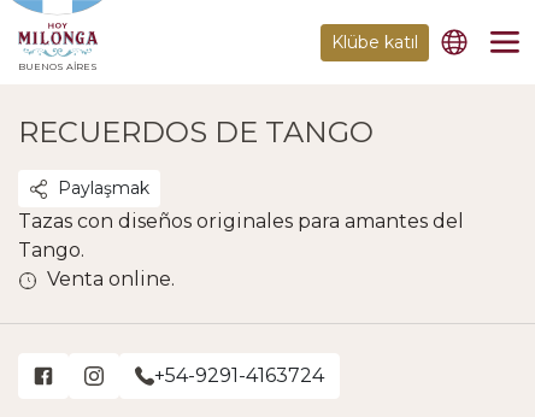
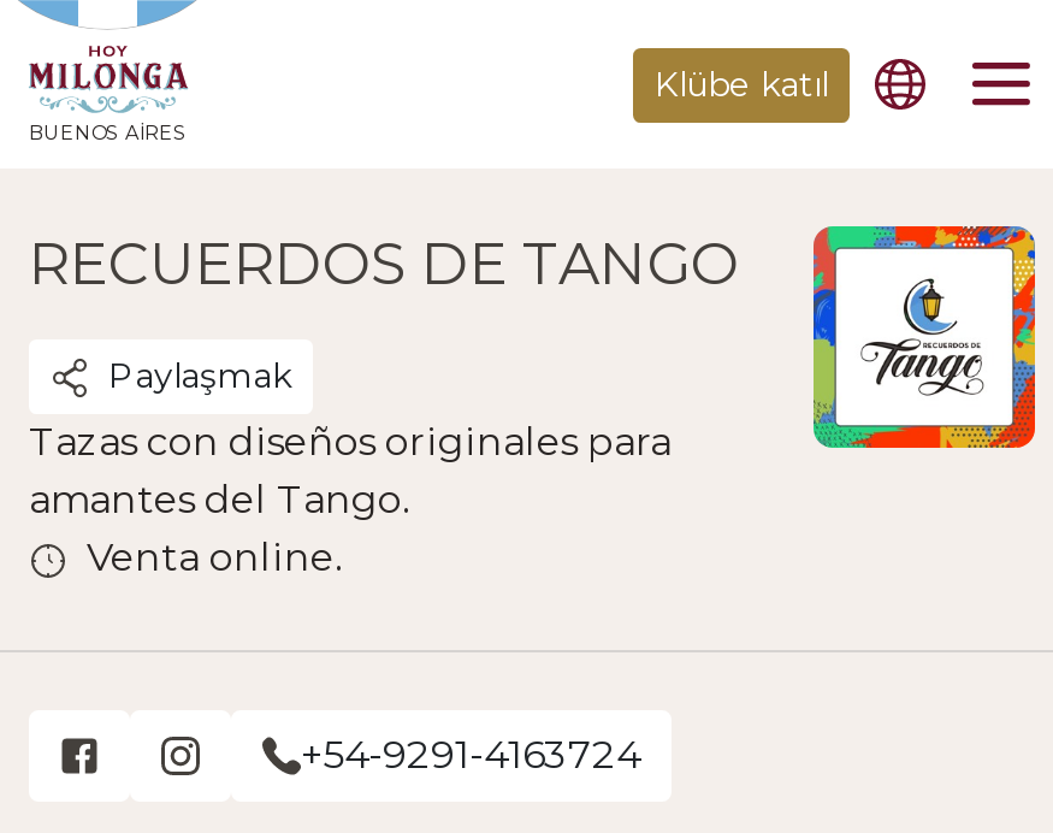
+ [image]
